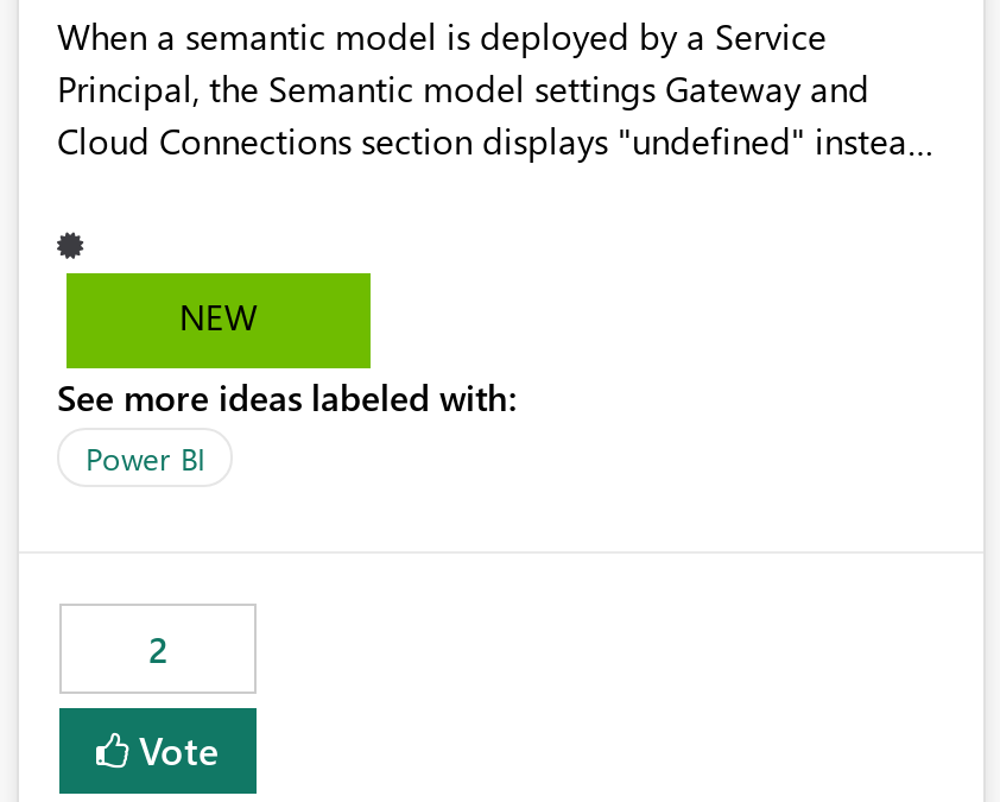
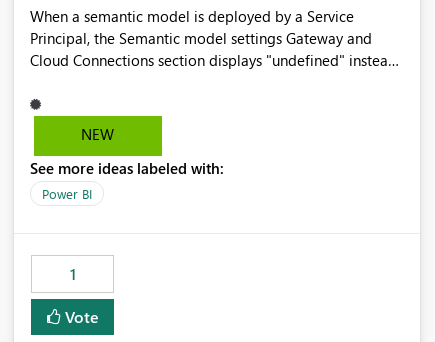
- 2
+ 1
